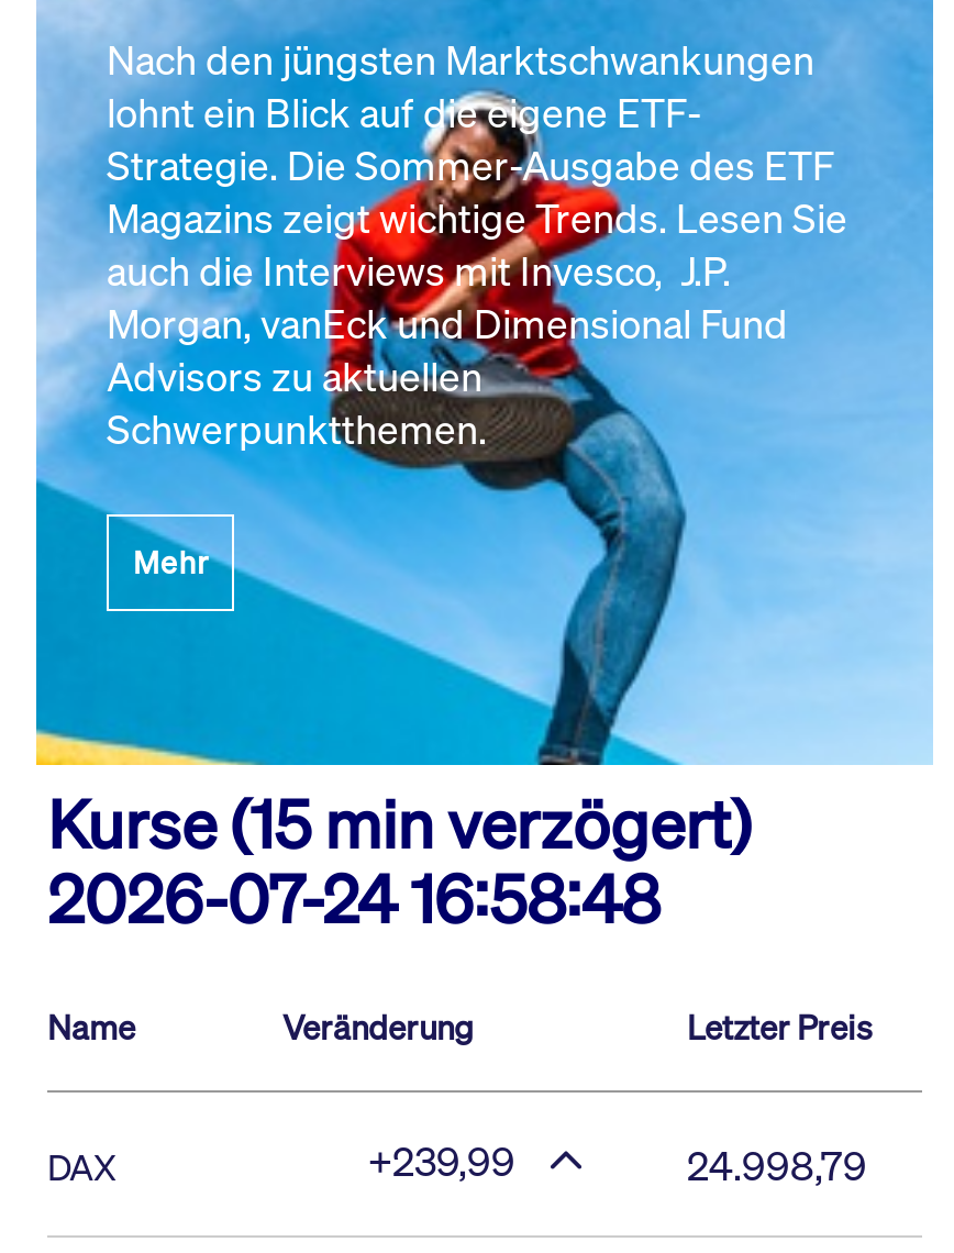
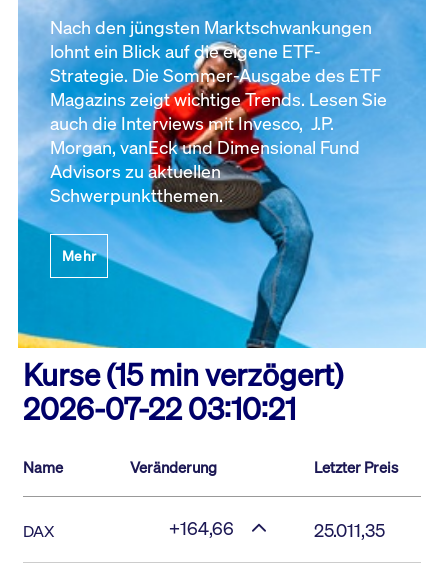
- 2026-07-24 16:58:48
+ 2026-07-22 03:10:21

- +239,99
+ +164,66

- 24.998,79
+ 25.011,35
